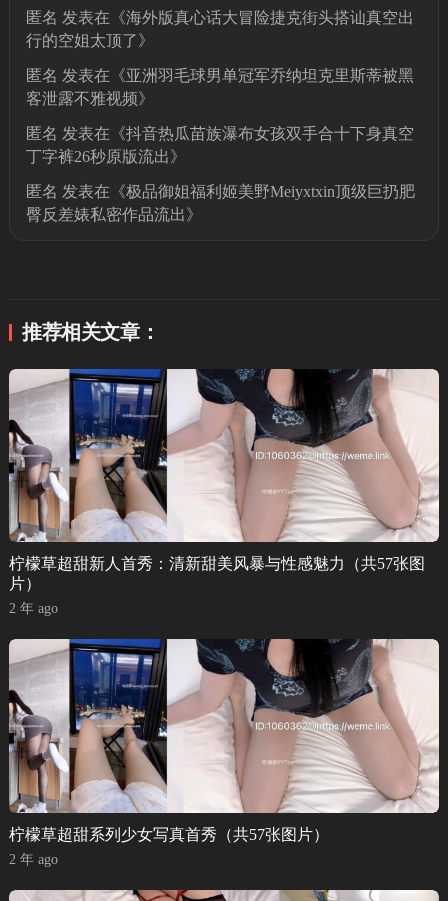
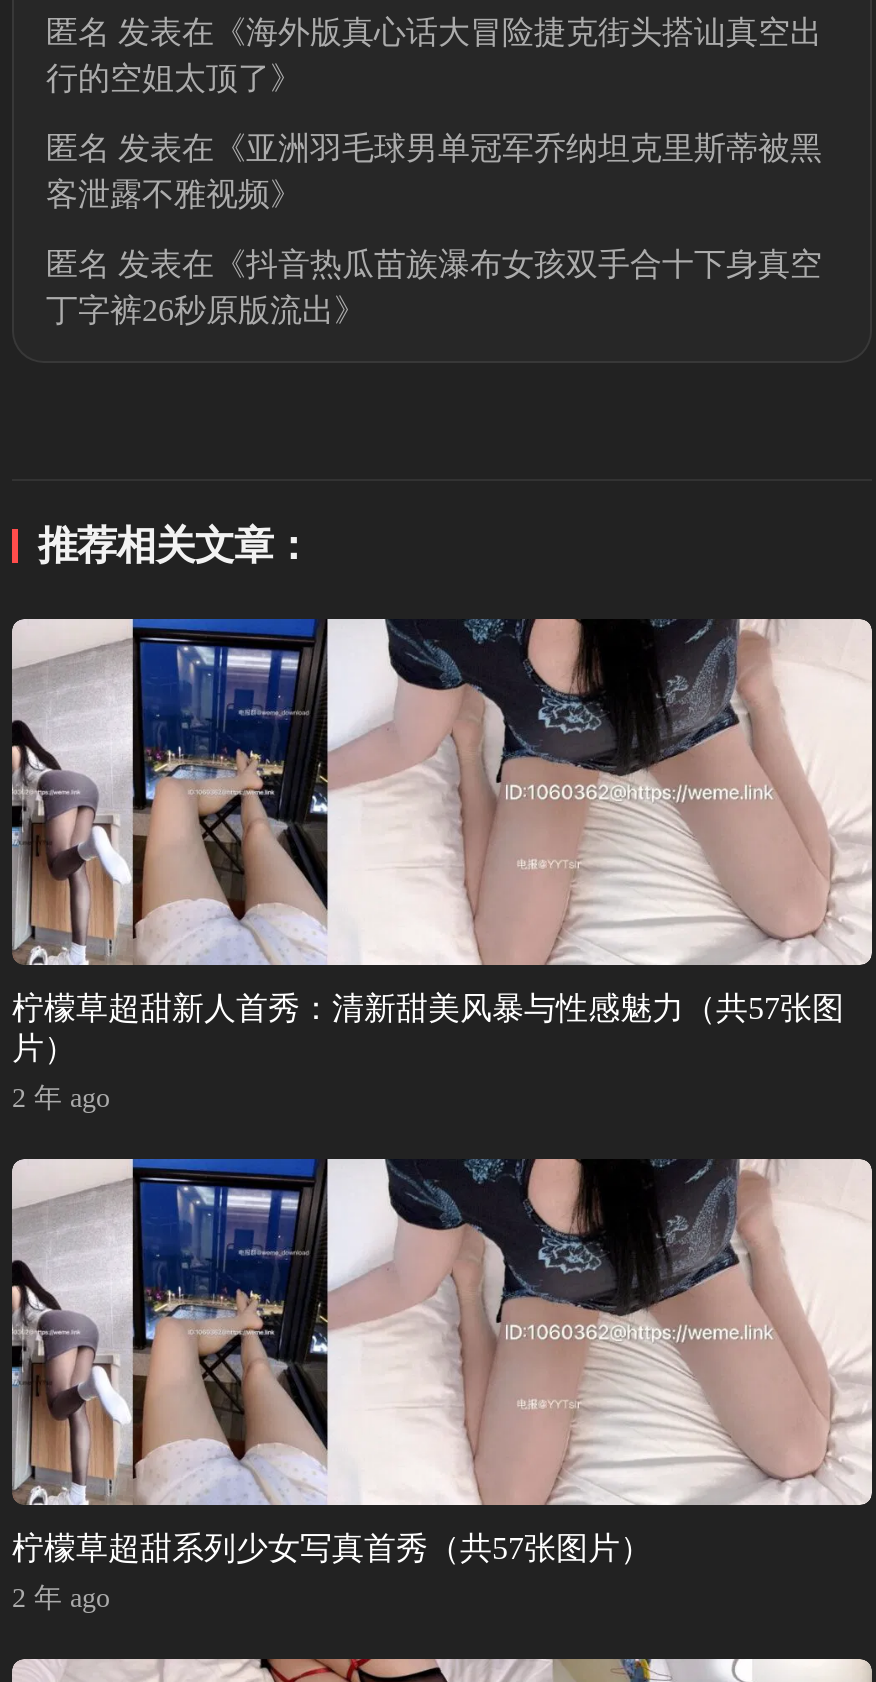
- 匿名发表在《极品御姐福利姬美野Meiyxtxin顶级巨扔肥
- 臀反差婊私密作品流出》
